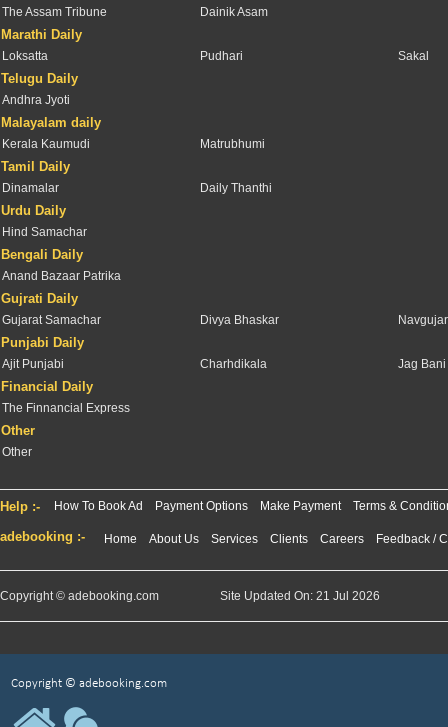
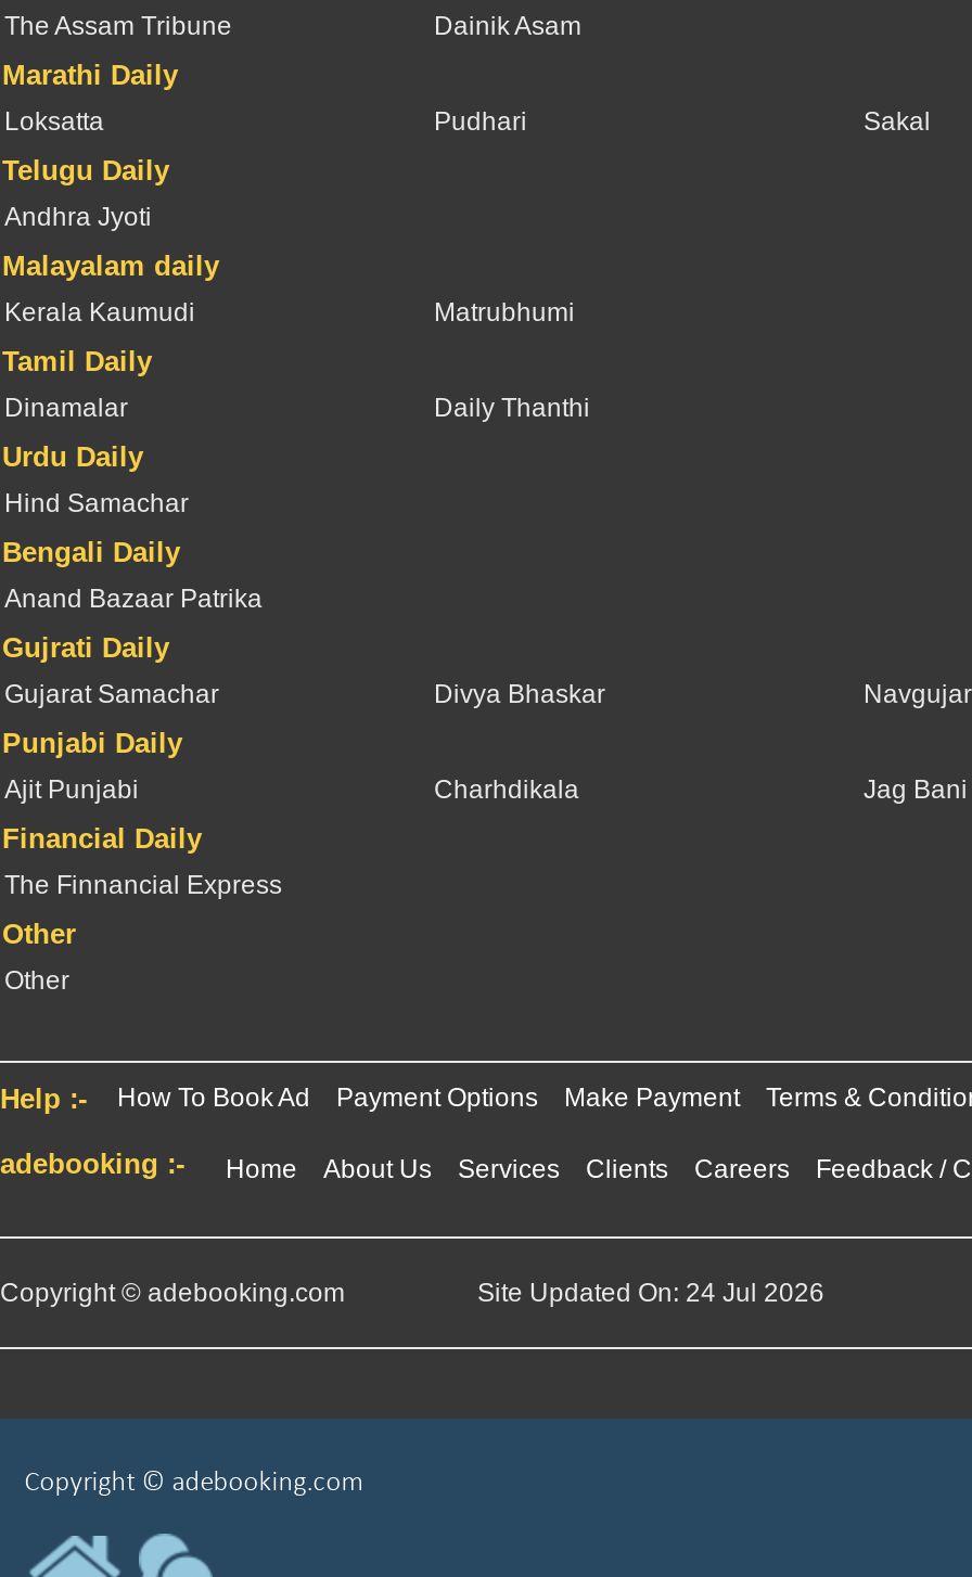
- Site Updated On: 21 Jul 2026
+ Site Updated On: 24 Jul 2026
